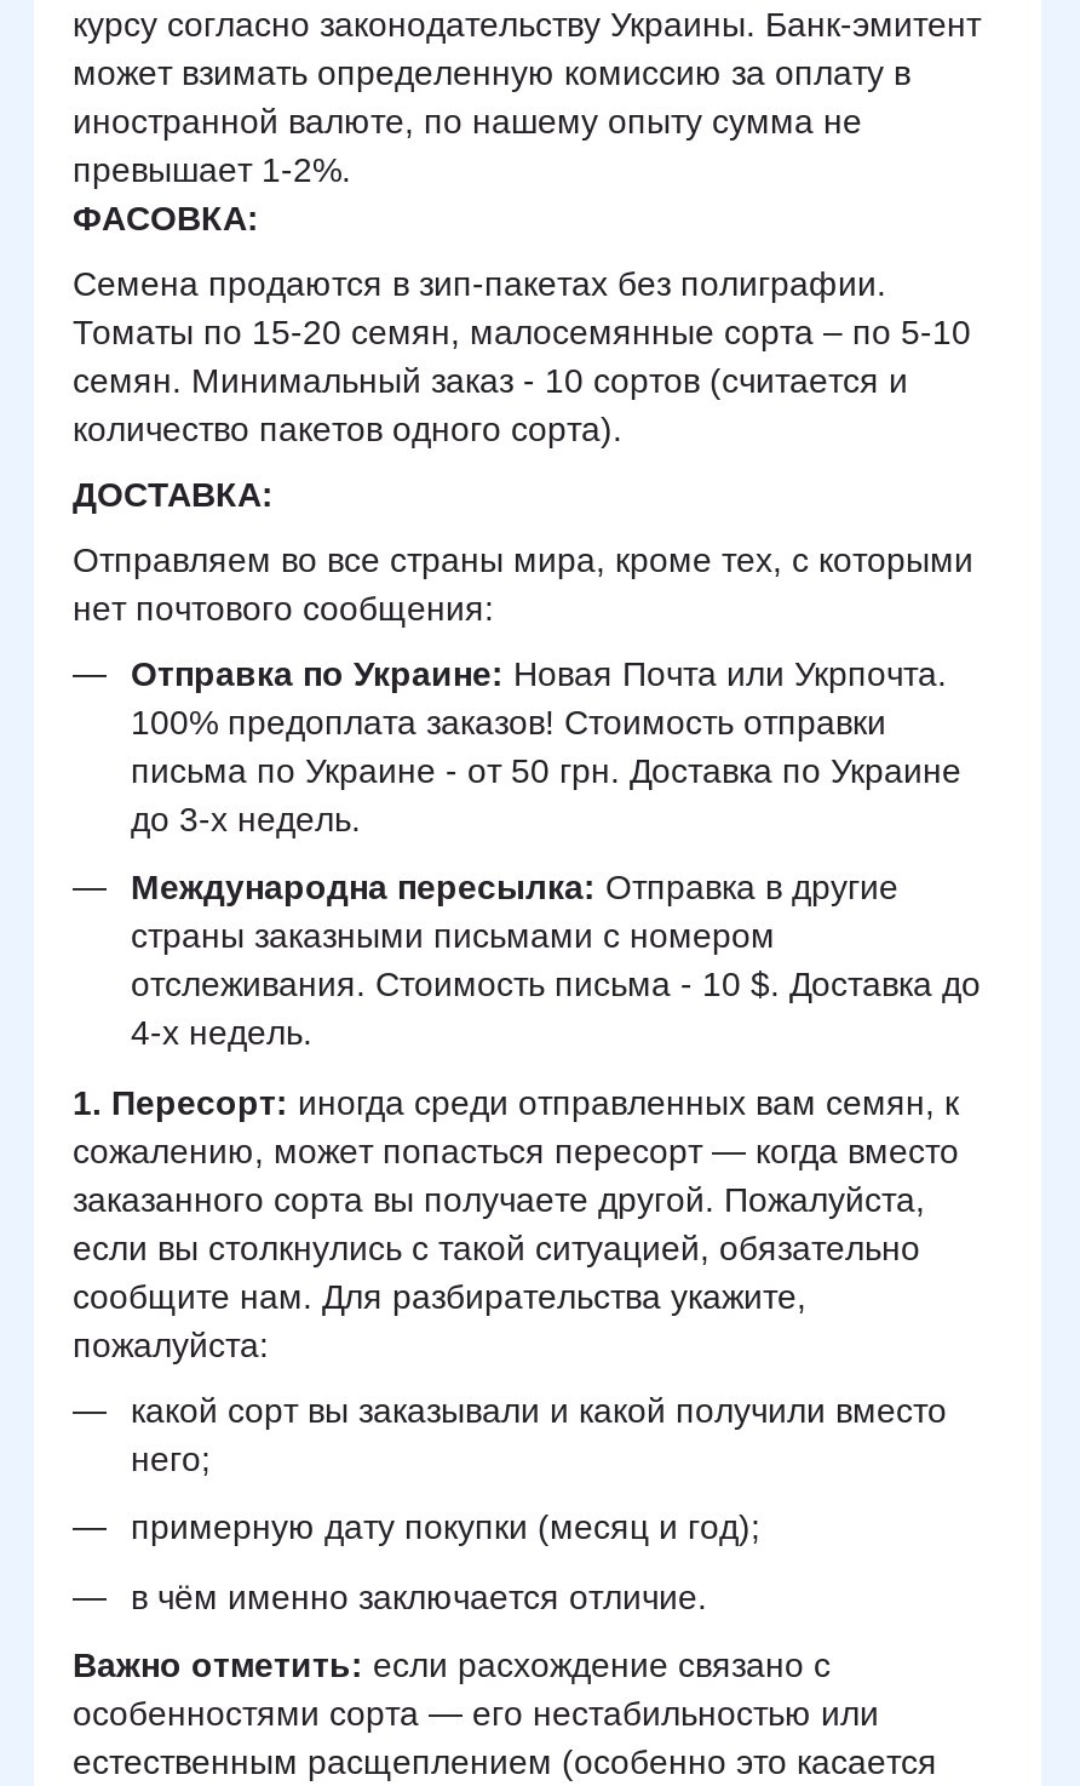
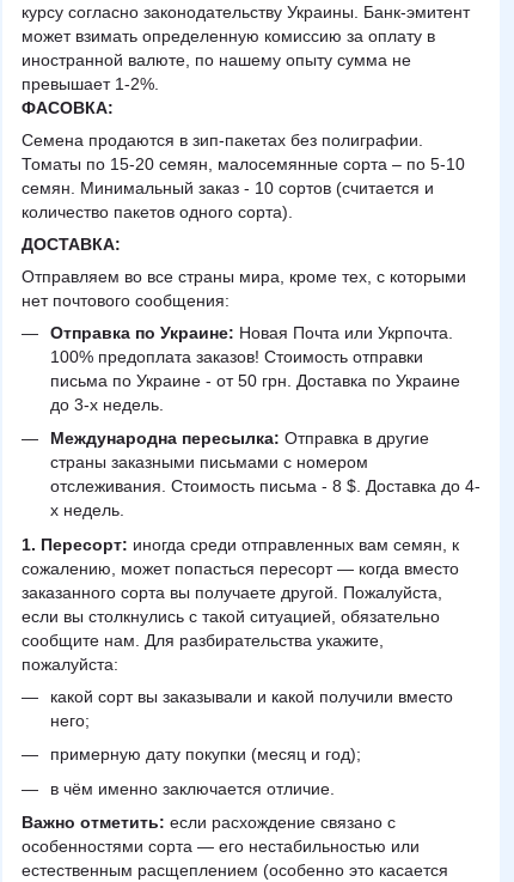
- отслеживания. Стоимость письма - 10 $. Доставка до
- 4-х недель.
+ отслеживания. Стоимость письма - 8 $. Доставка до 4-
+ х недель.
